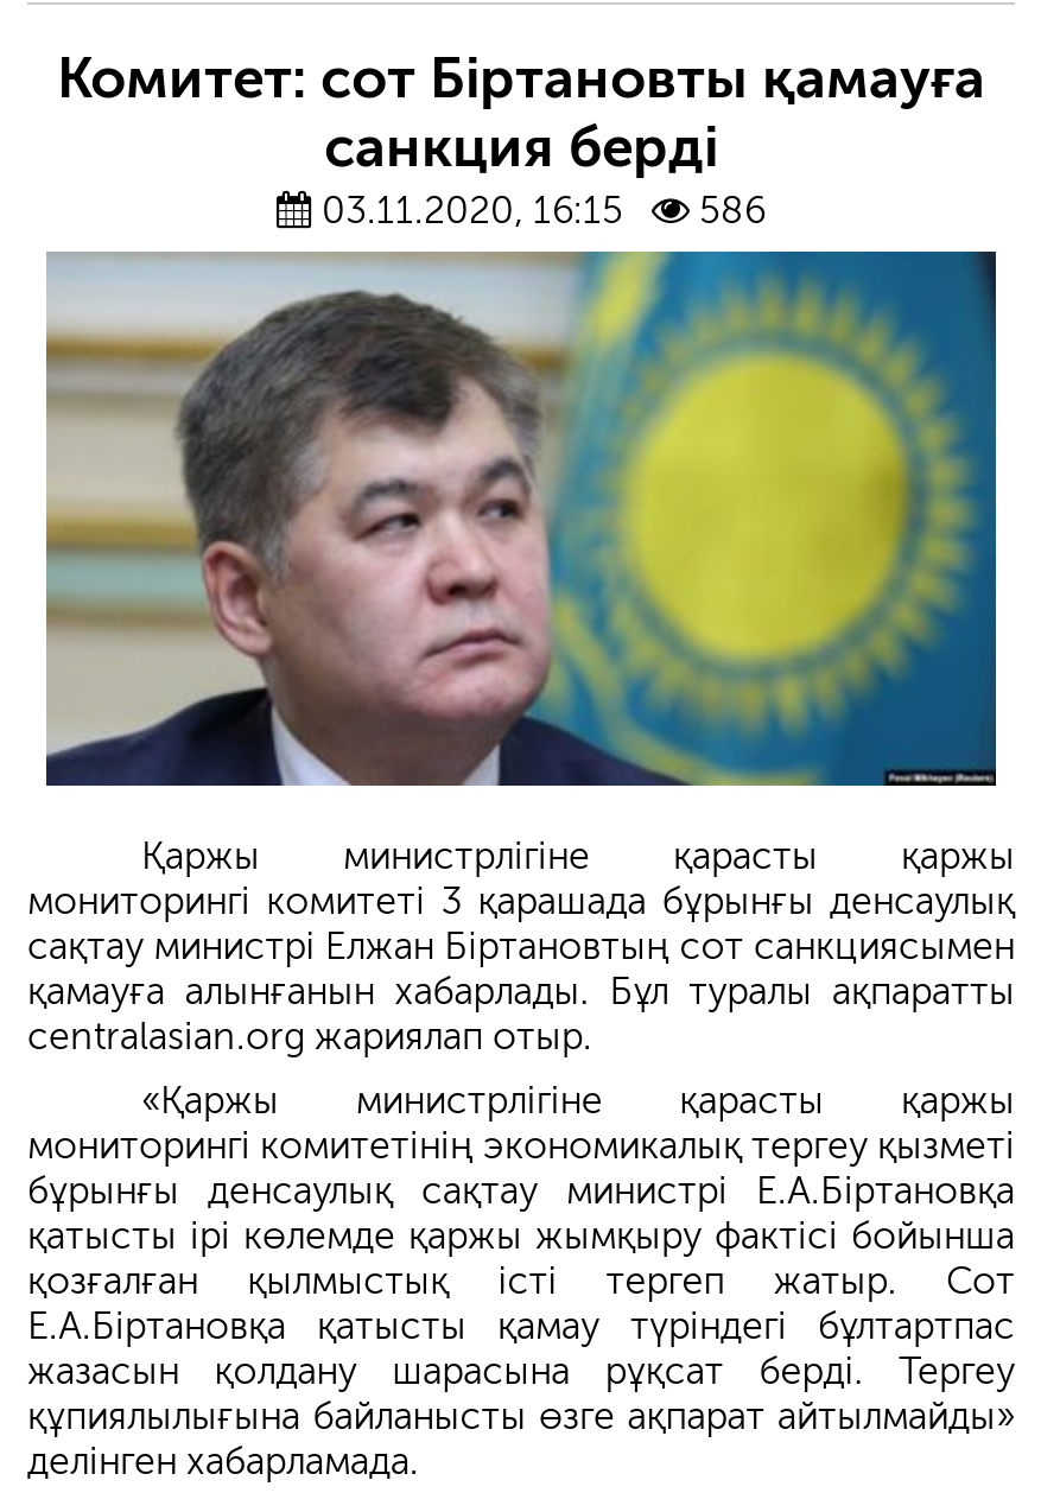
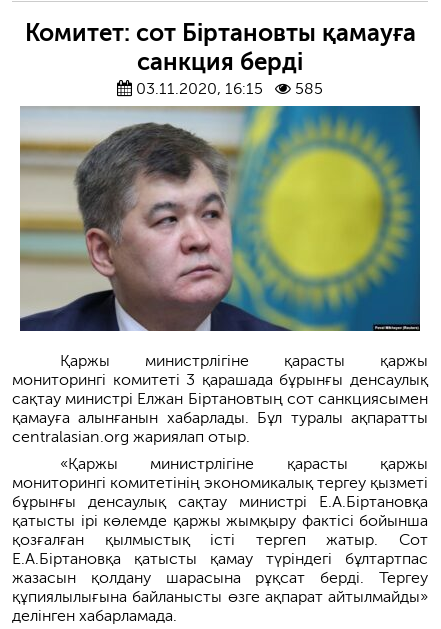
- 03.11.2020, 16:15 586
+ 03.11.2020, 16:15 585
